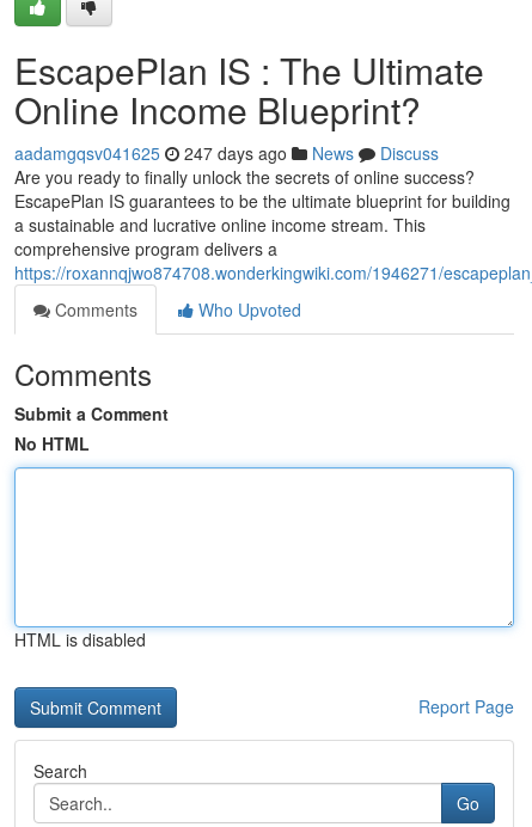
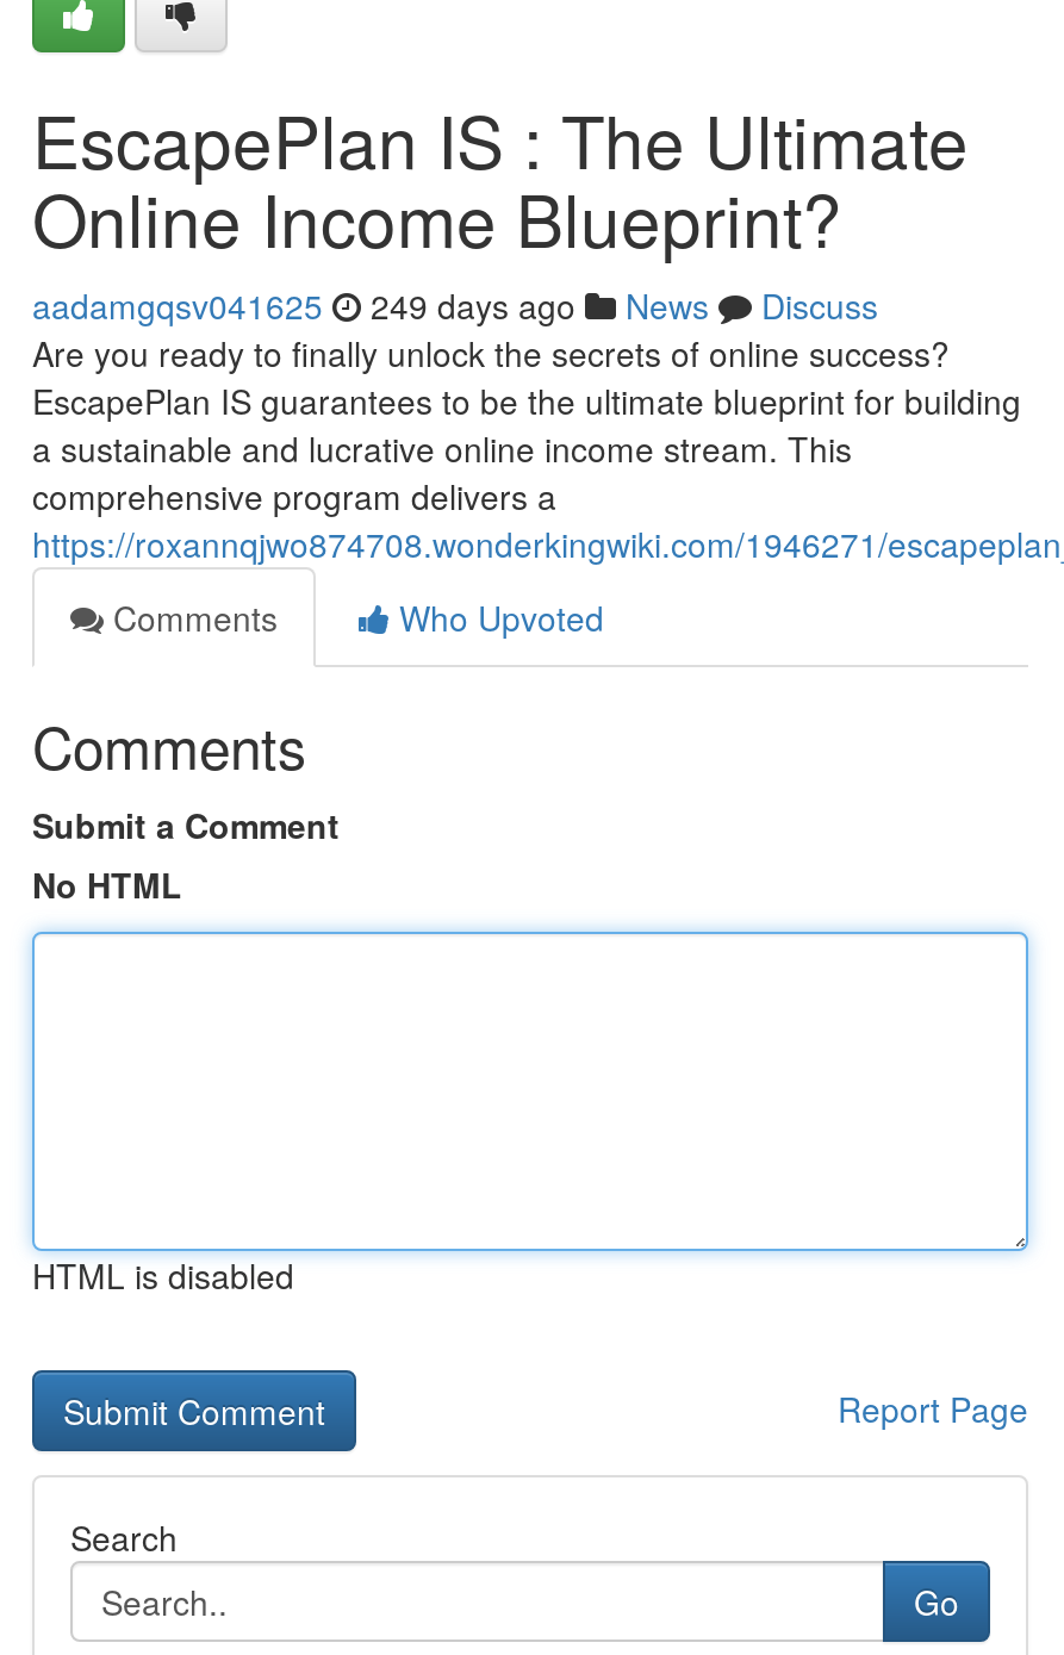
- aadamgqsv041625 247 days ago News Discuss
+ aadamgqsv041625 249 days ago News Discuss
